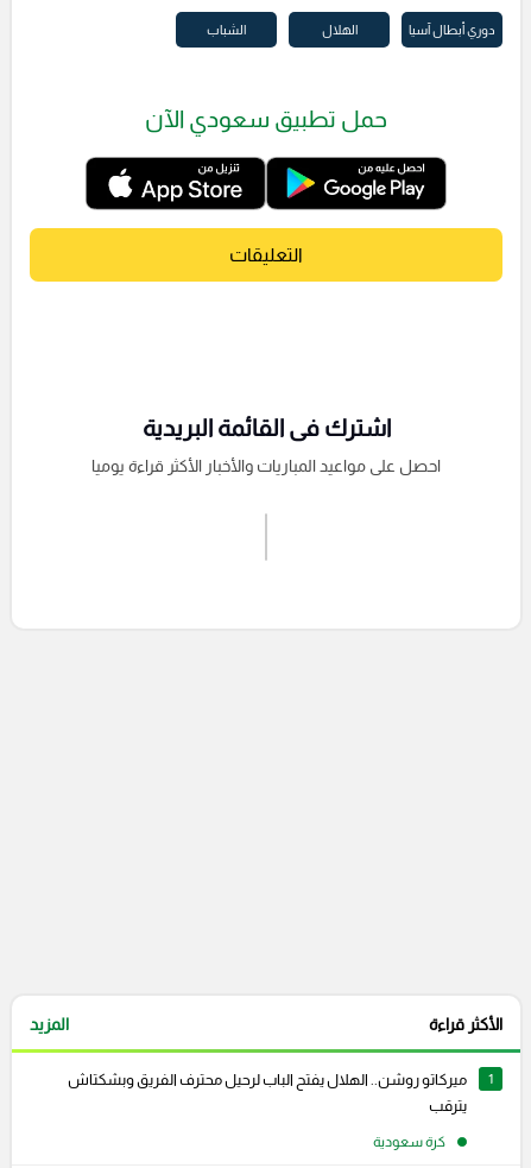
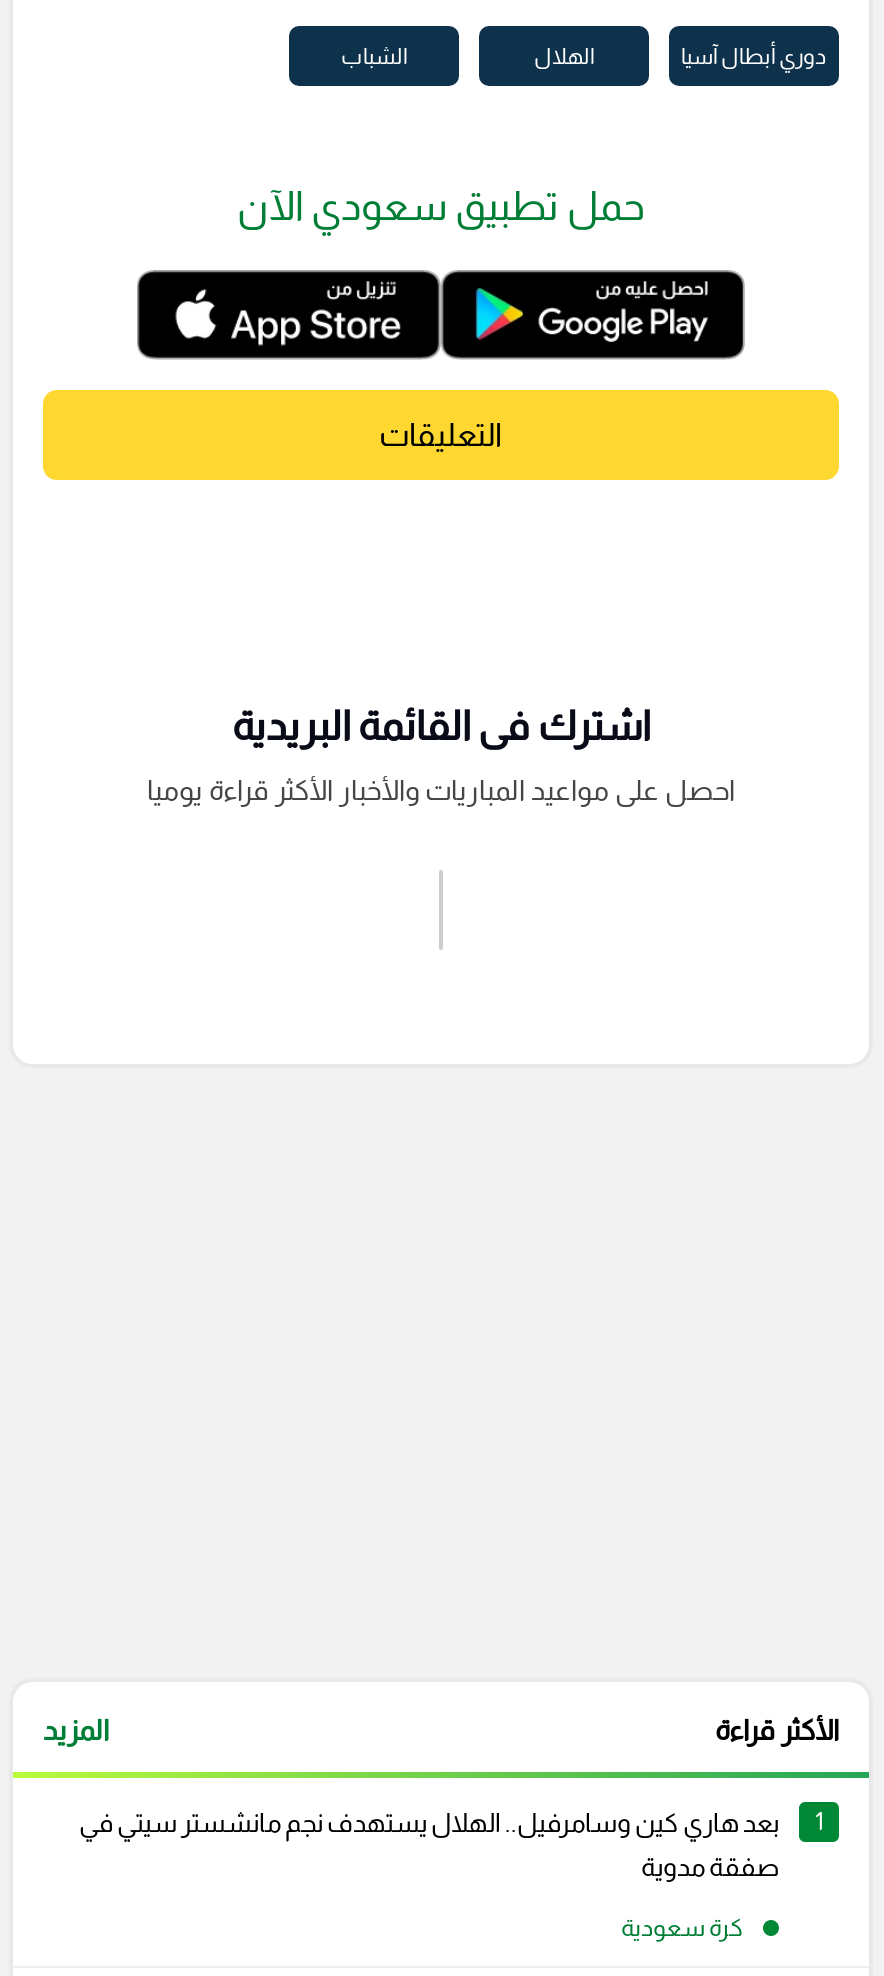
- ميركاتو روشن.. الهلال يفتح الباب لرحيل محترف الفريق وبشكتاش
+ بعد هاري كين وسامرفيل.. الهلال يستهدف نجم مانشستر سيتي في

- يترقب
+ صفقة مدوية
